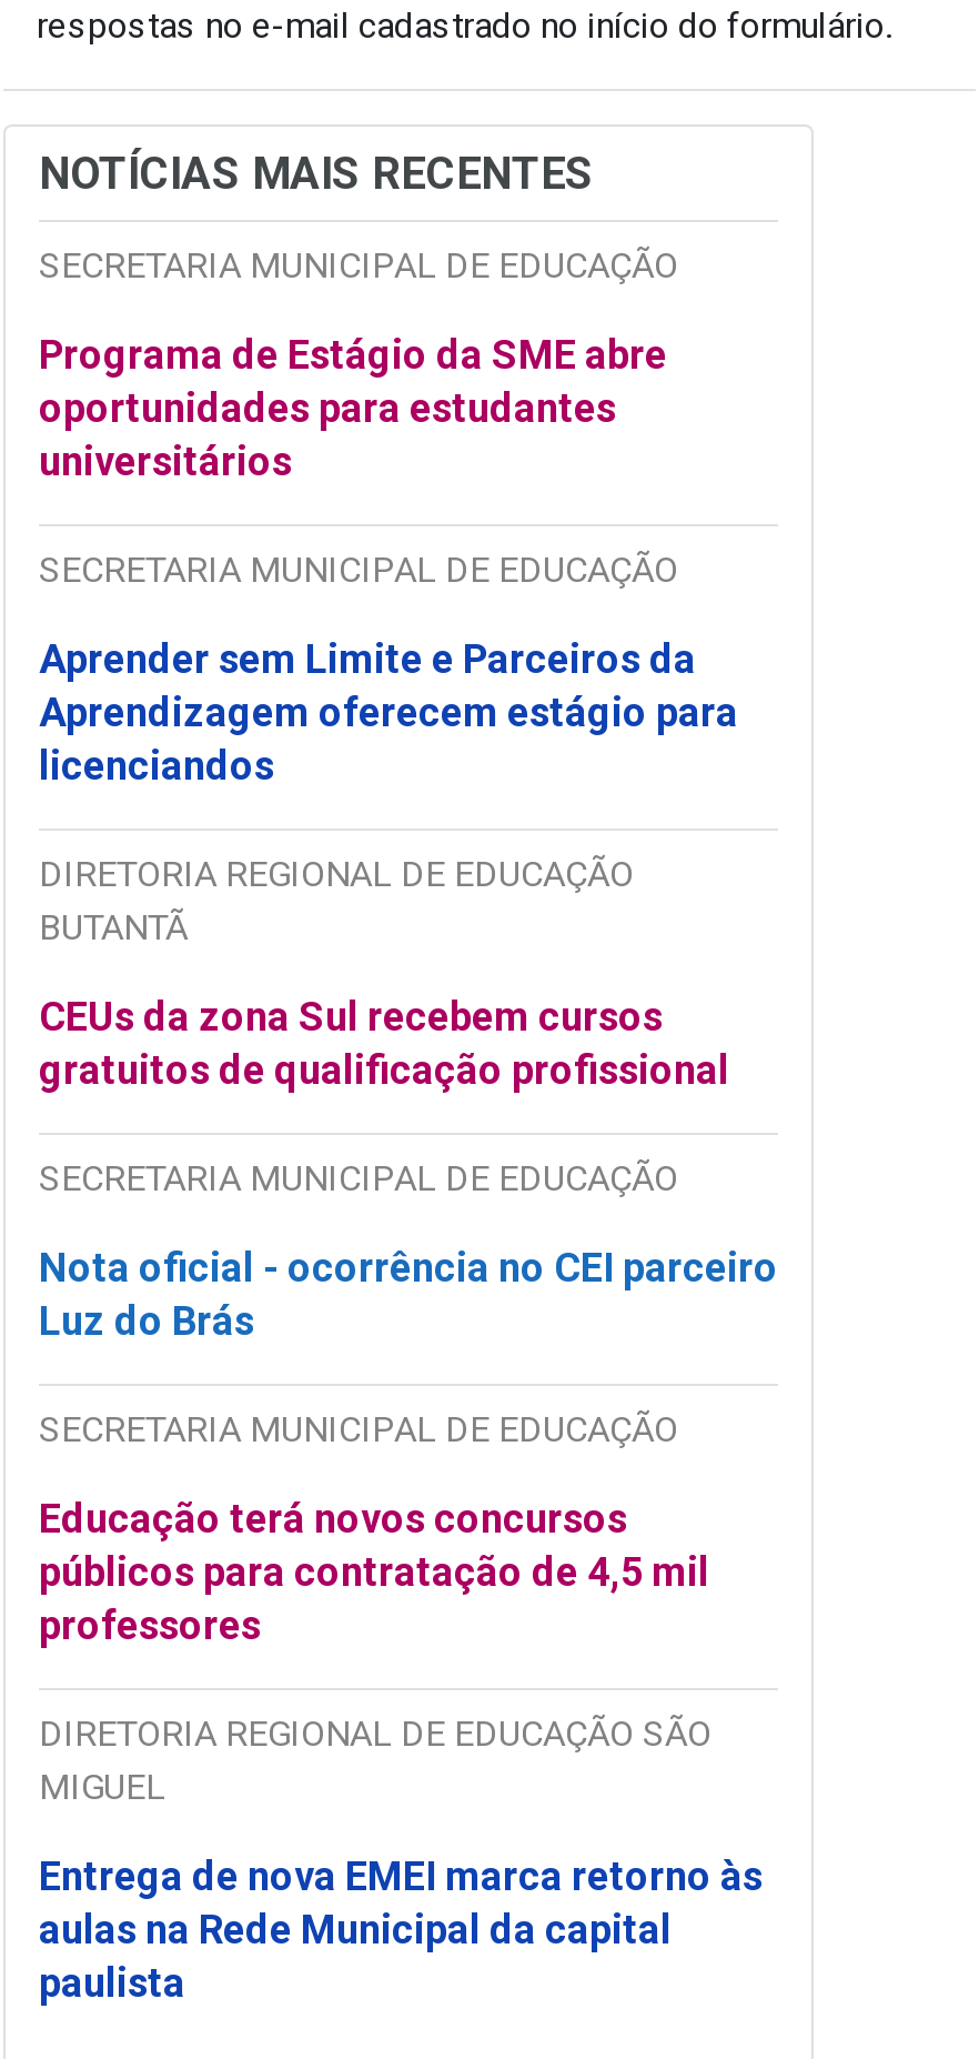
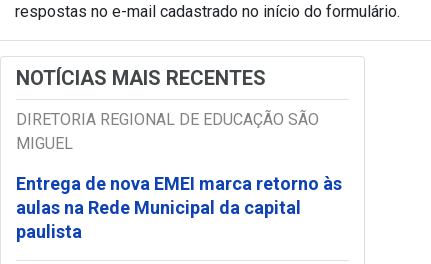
- SECRETARIA MUNICIPAL DE EDUCAÇÃO
- Programa de Estágio da SME abre
- oportunidades para estudantes
- universitários
- SECRETARIA MUNICIPAL DE EDUCAÇÃO
- Aprender sem Limite e Parceiros da
- Aprendizagem oferecem estágio para
- licenciandos
- DIRETORIA REGIONAL DE EDUCAÇÃO
- BUTANTÃ
- CEUs da zona Sul recebem cursos
- gratuitos de qualificação profissional
- SECRETARIA MUNICIPAL DE EDUCAÇÃO
- Nota oficial - ocorrência no CEI parceiro
- Luz do Brás
- SECRETARIA MUNICIPAL DE EDUCAÇÃO
- Educação terá novos concursos
- públicos para contratação de 4,5 mil
- professores
